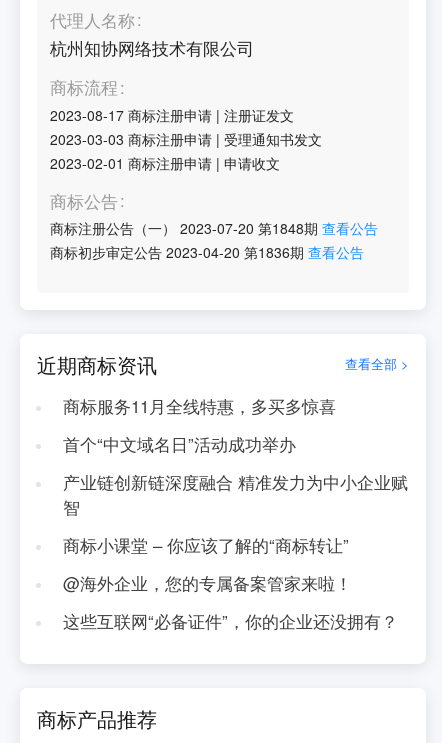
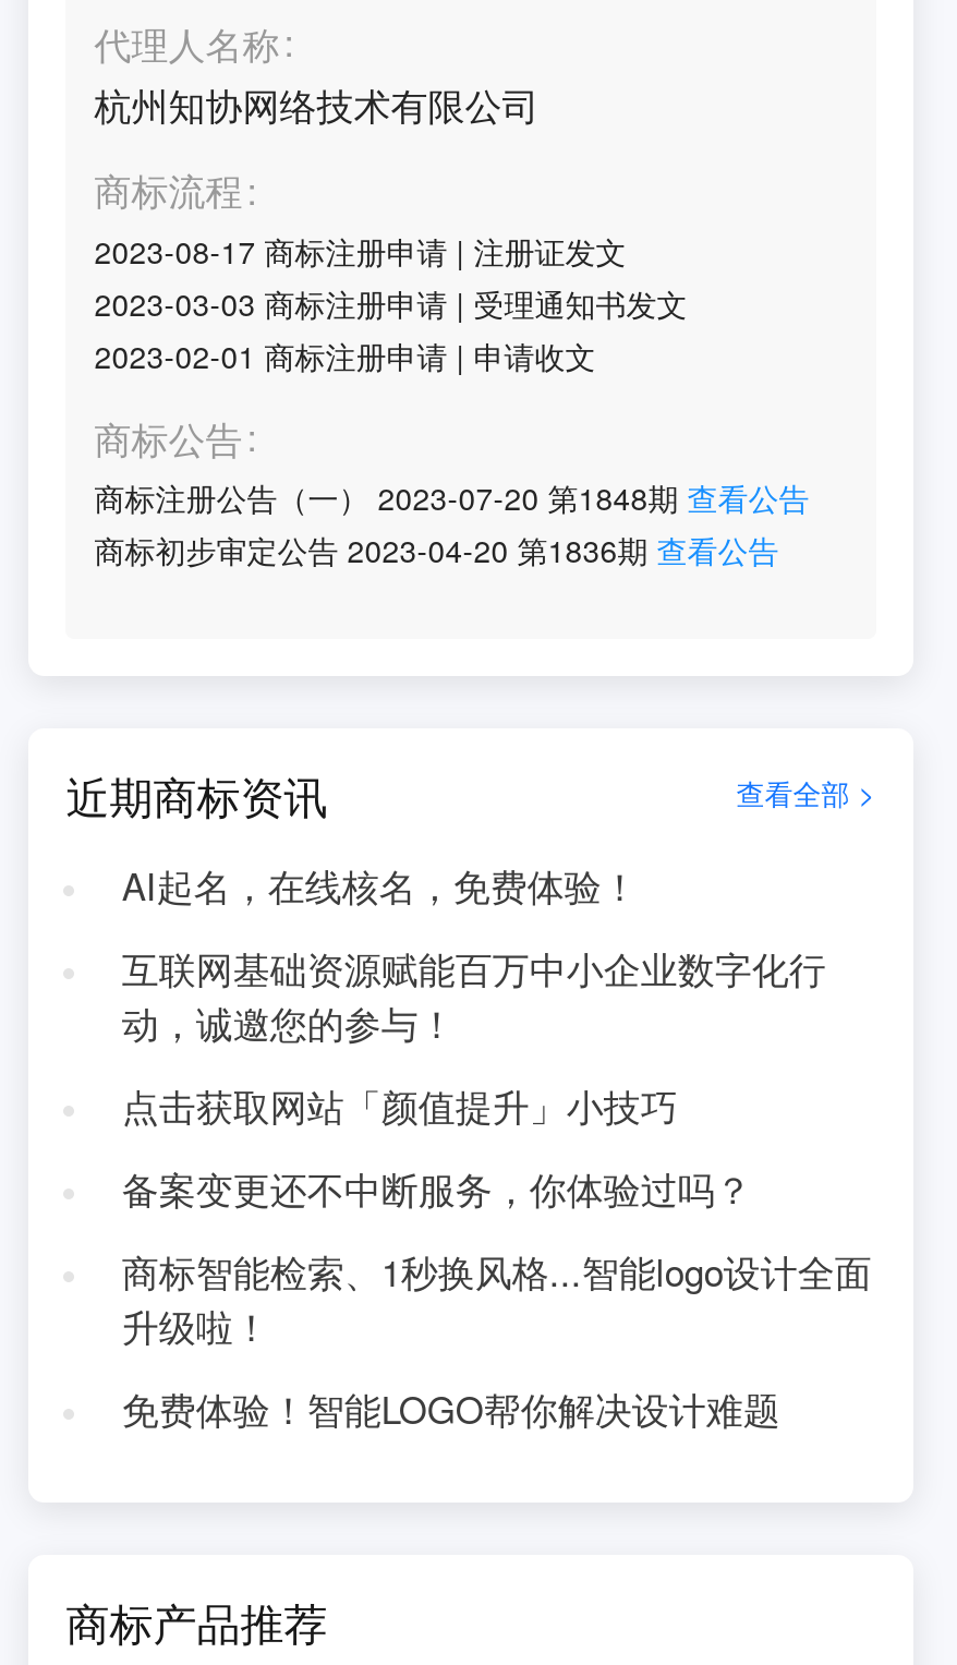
- 商标服务11月全线特惠，多买多惊喜
+ AI起名，在线核名，免费体验！

- 首个“中文域名日”活动成功举办
+ 互联网基础资源赋能百万中小企业数字化行
+ 动，诚邀您的参与！

- 产业链创新链深度融合 精准发力为中小企业赋
- 智
+ 点击获取网站「颜值提升」小技巧

- 商标小课堂 – 你应该了解的“商标转让”
+ 备案变更还不中断服务，你体验过吗？

- @海外企业，您的专属备案管家来啦！
+ 商标智能检索、1秒换风格...智能logo设计全面
+ 升级啦！

- 这些互联网“必备证件”，你的企业还没拥有？
+ 免费体验！智能LOGO帮你解决设计难题
